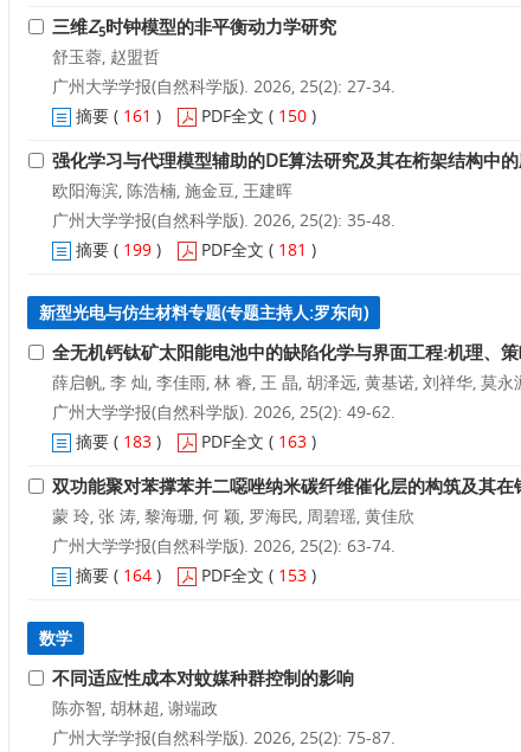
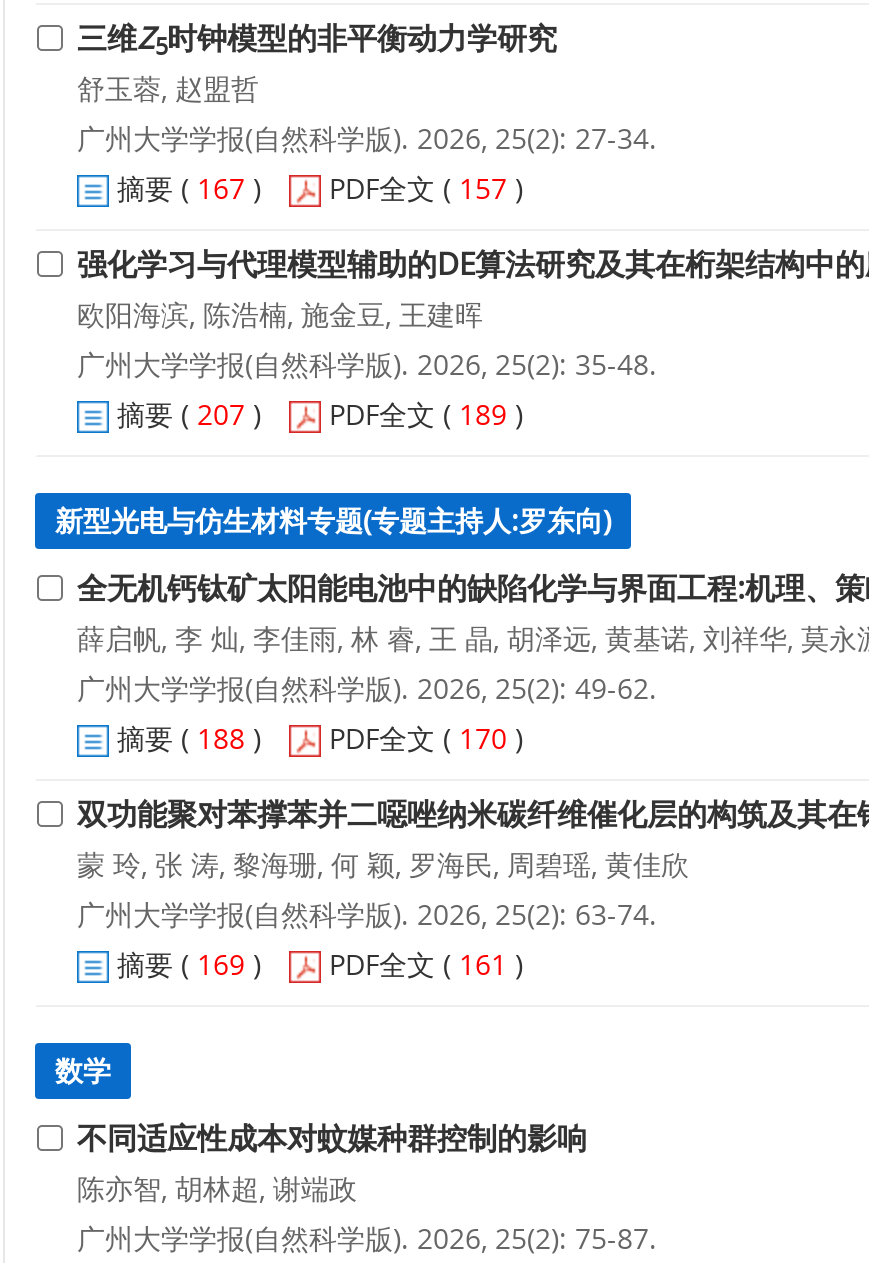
- 摘要( 161)
+ 摘要( 167)

- PDF全文( 150)
+ PDF全文( 157)

- 摘要( 199)
+ 摘要( 207)

- PDF全文( 181)
+ PDF全文( 189)

- 摘要( 183)
+ 摘要( 188)

- PDF全文( 163)
+ PDF全文( 170)

- 摘要( 164)
+ 摘要( 169)

- PDF全文( 153)
+ PDF全文( 161)
